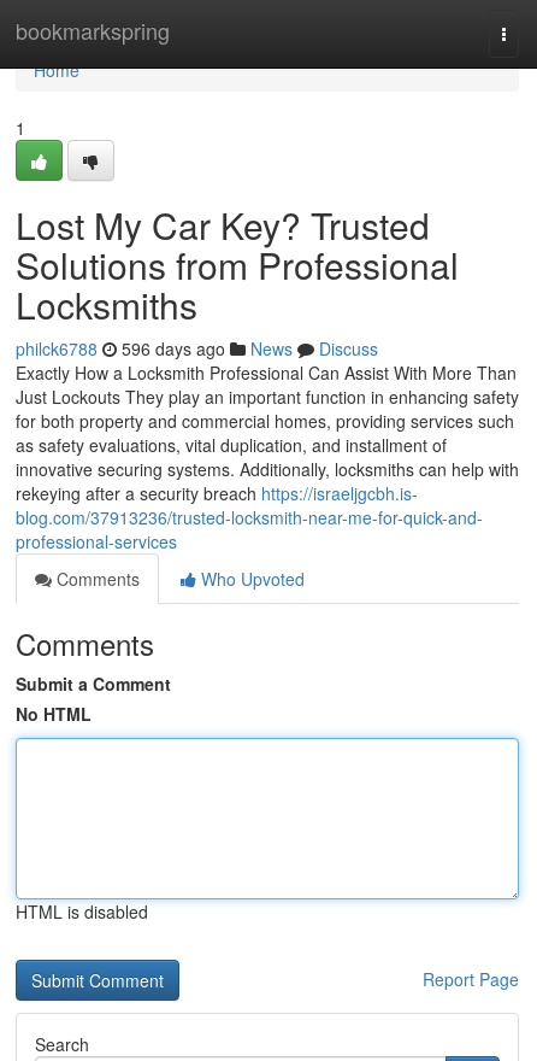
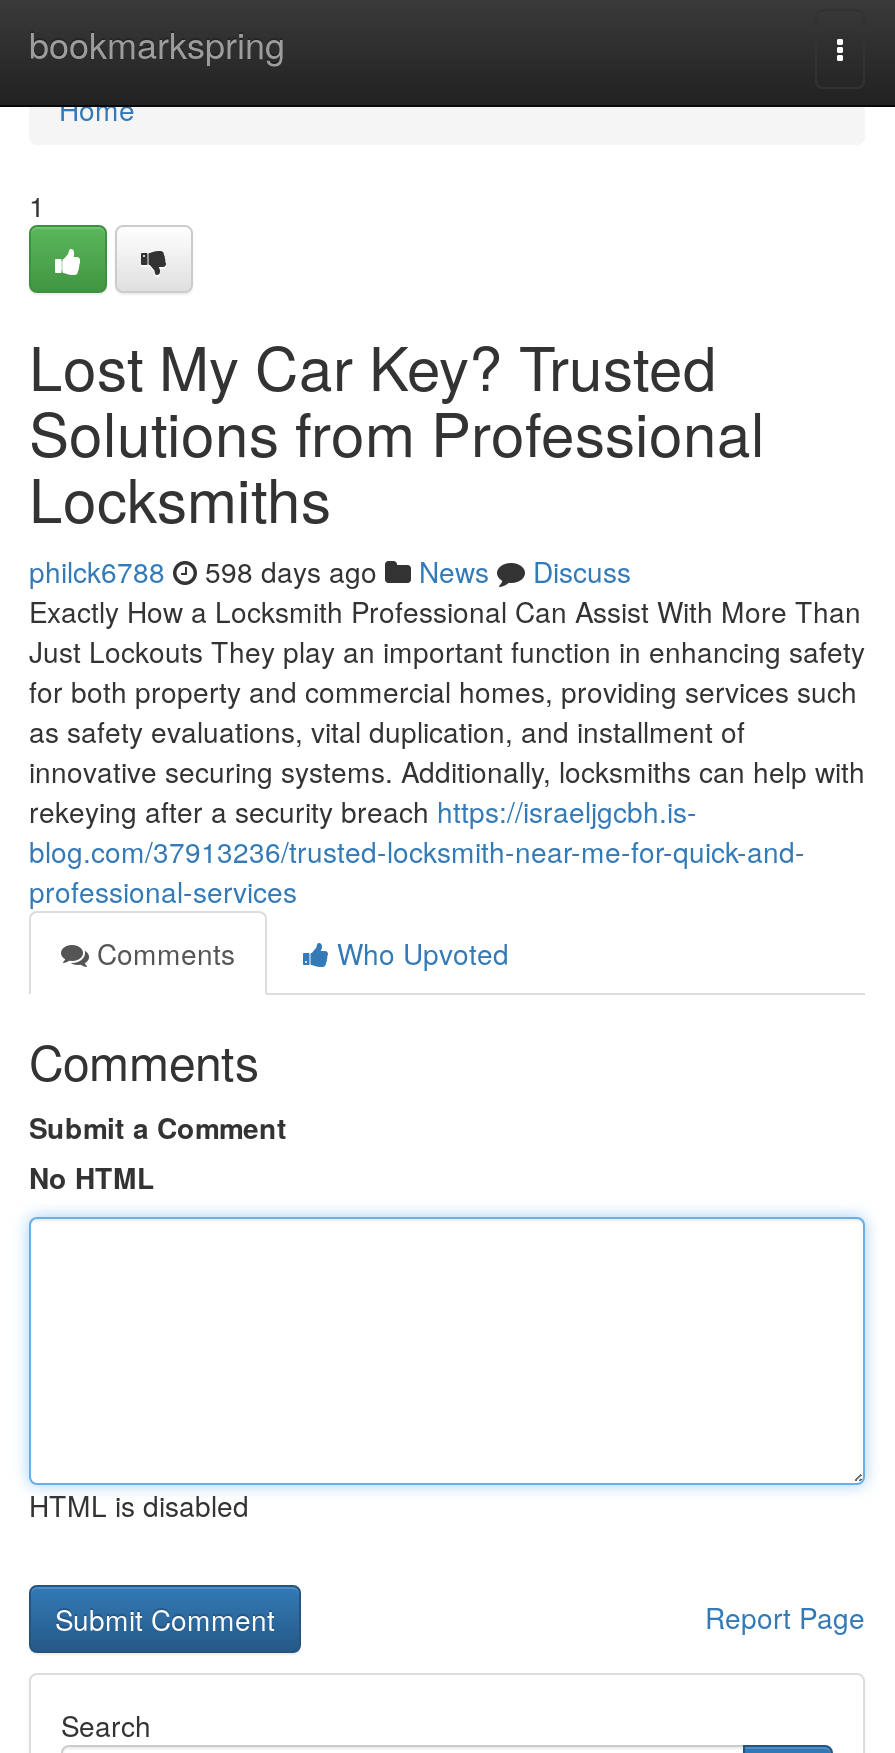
- philck6788 596 days ago News Discuss
+ philck6788 598 days ago News Discuss
